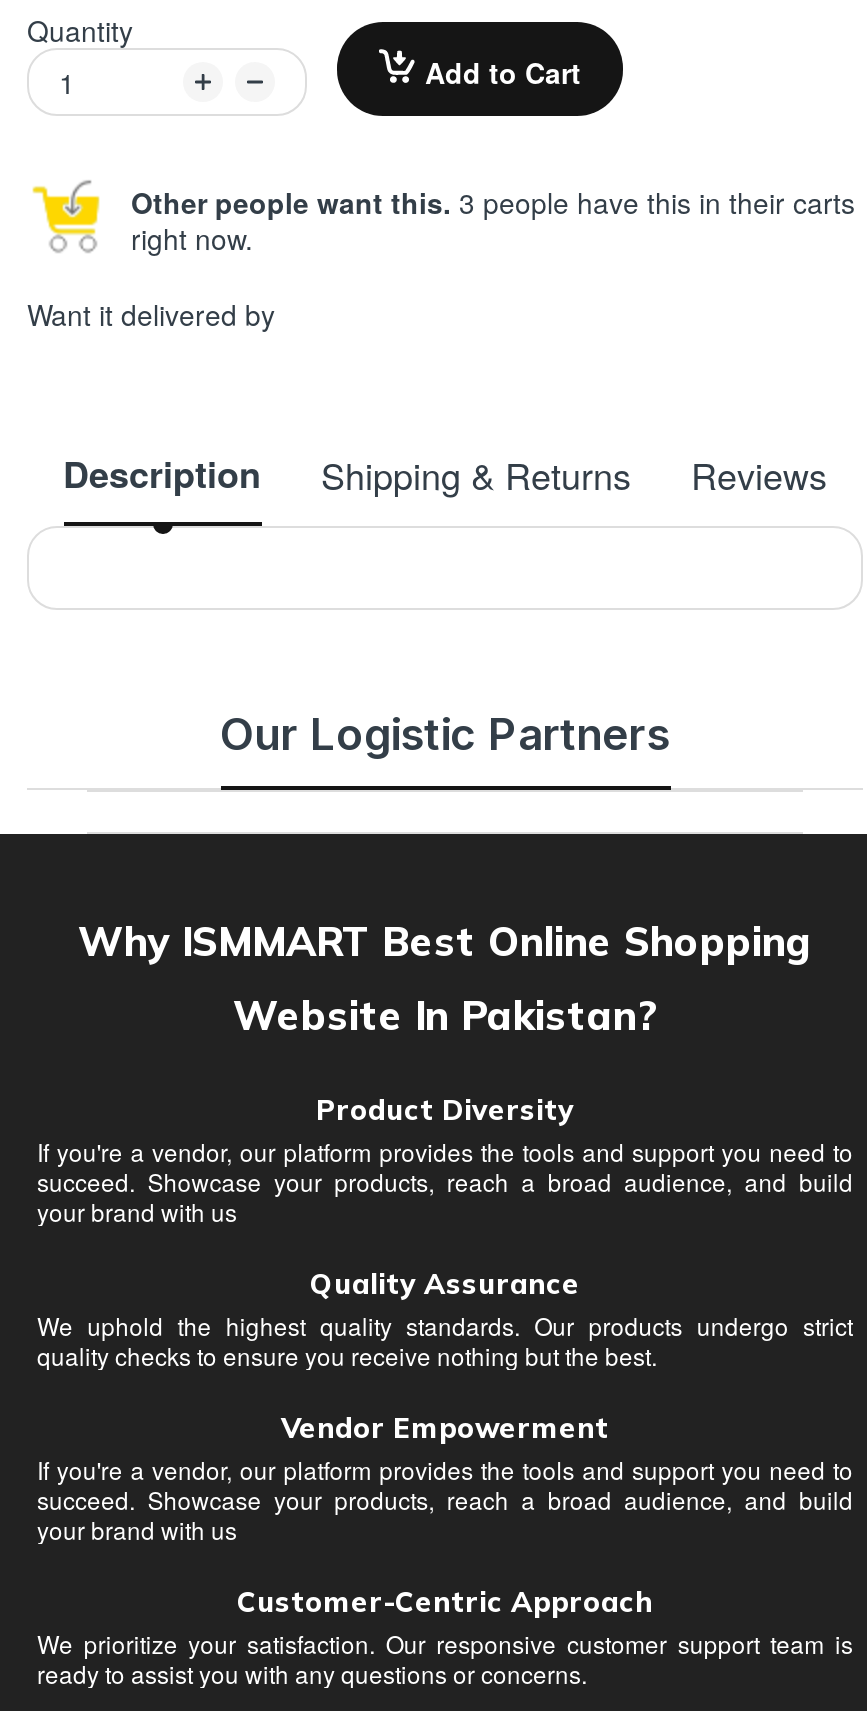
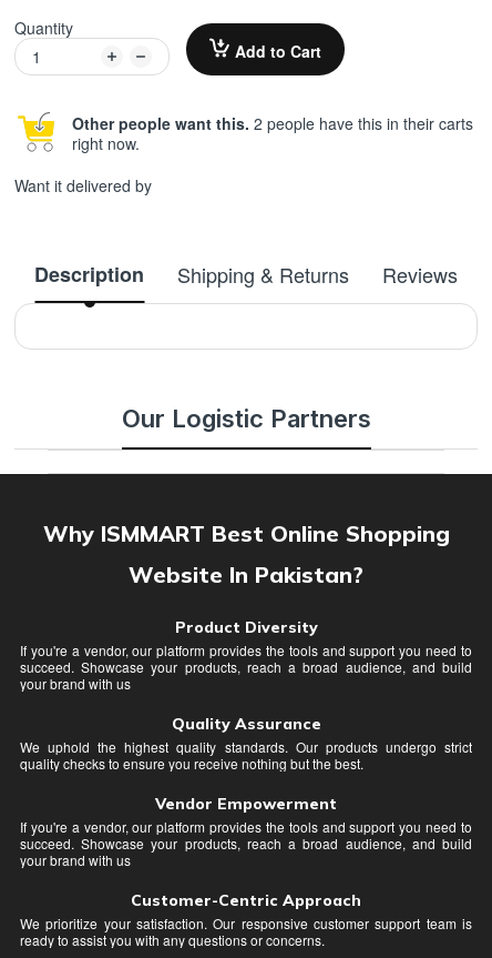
- Other people want this. 3 people have this in their carts
+ Other people want this. 2 people have this in their carts
